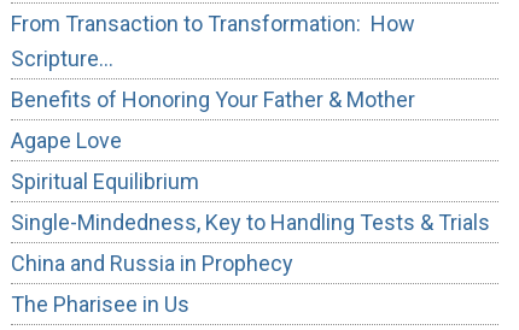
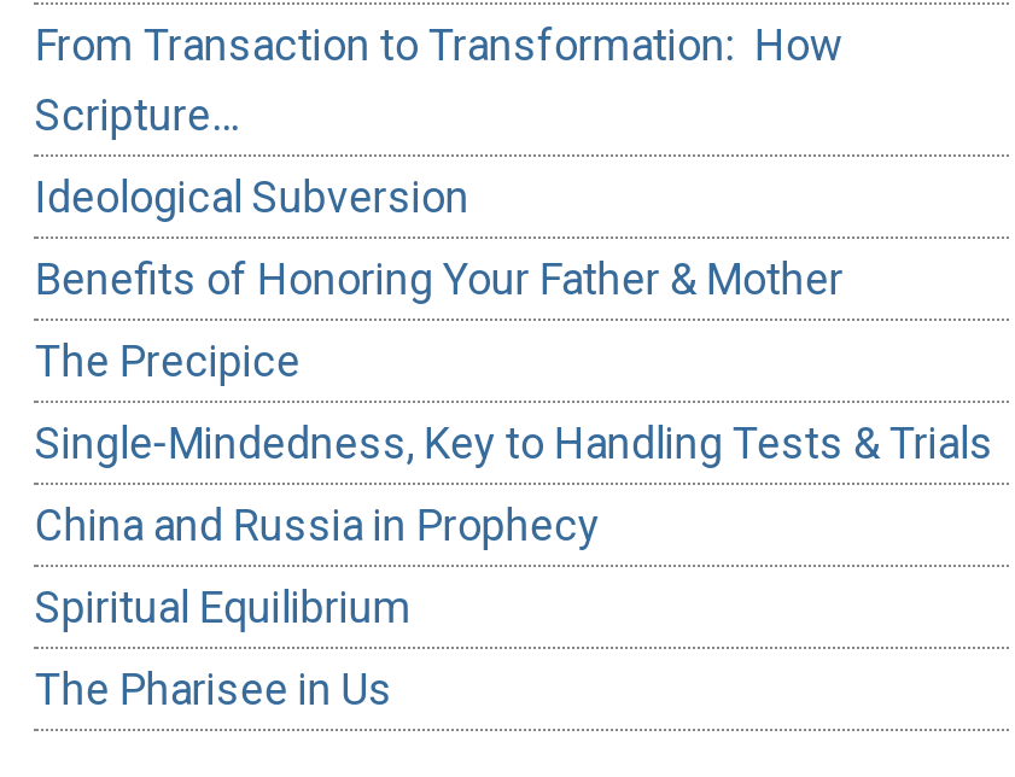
+ Ideological Subversion

- Agape Love
+ The Precipice

moved down: Spiritual Equilibrium
